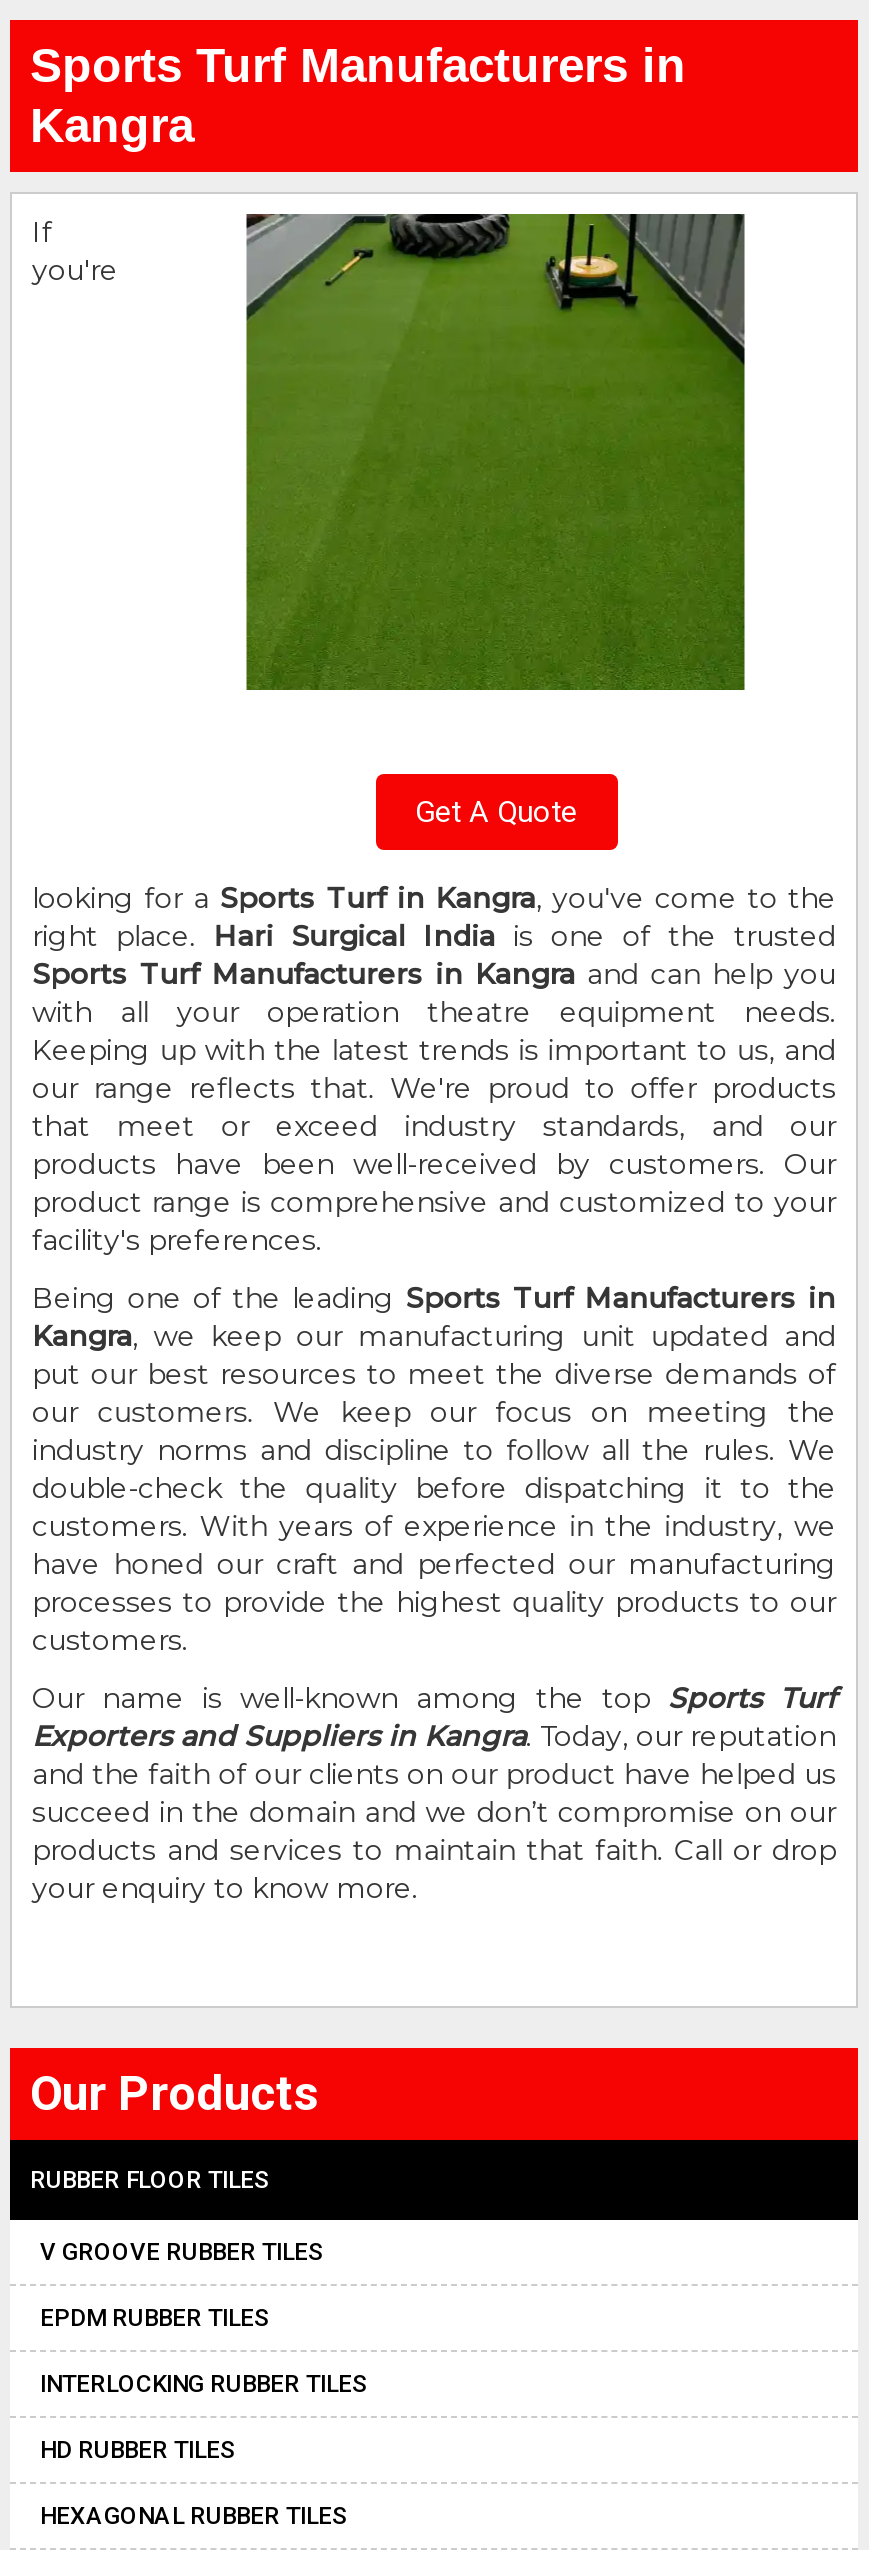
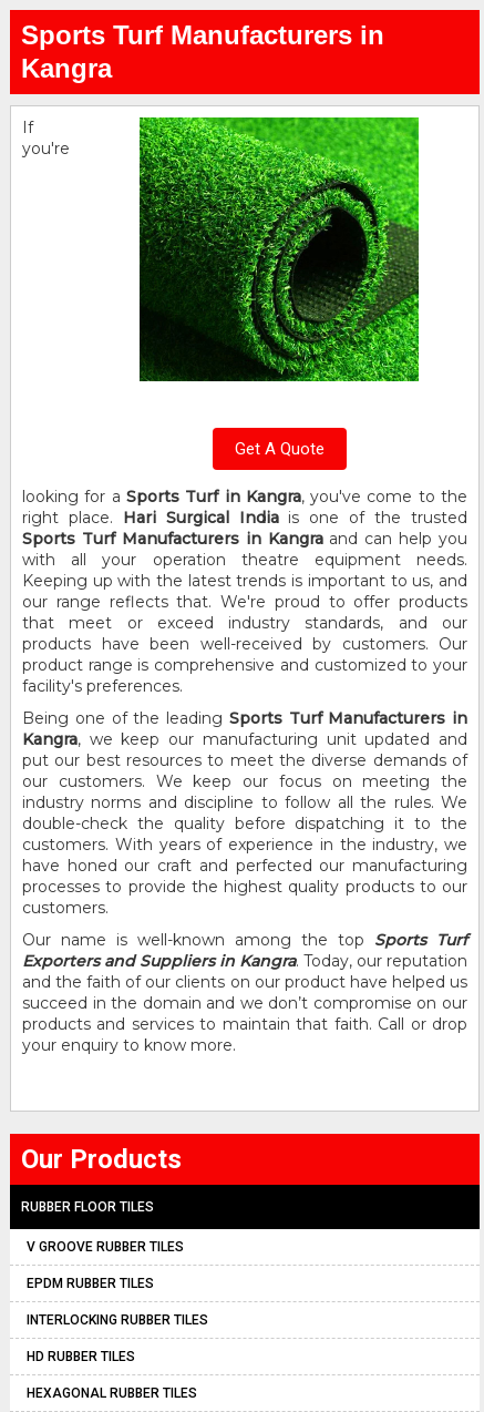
- [image]
+ [image]
